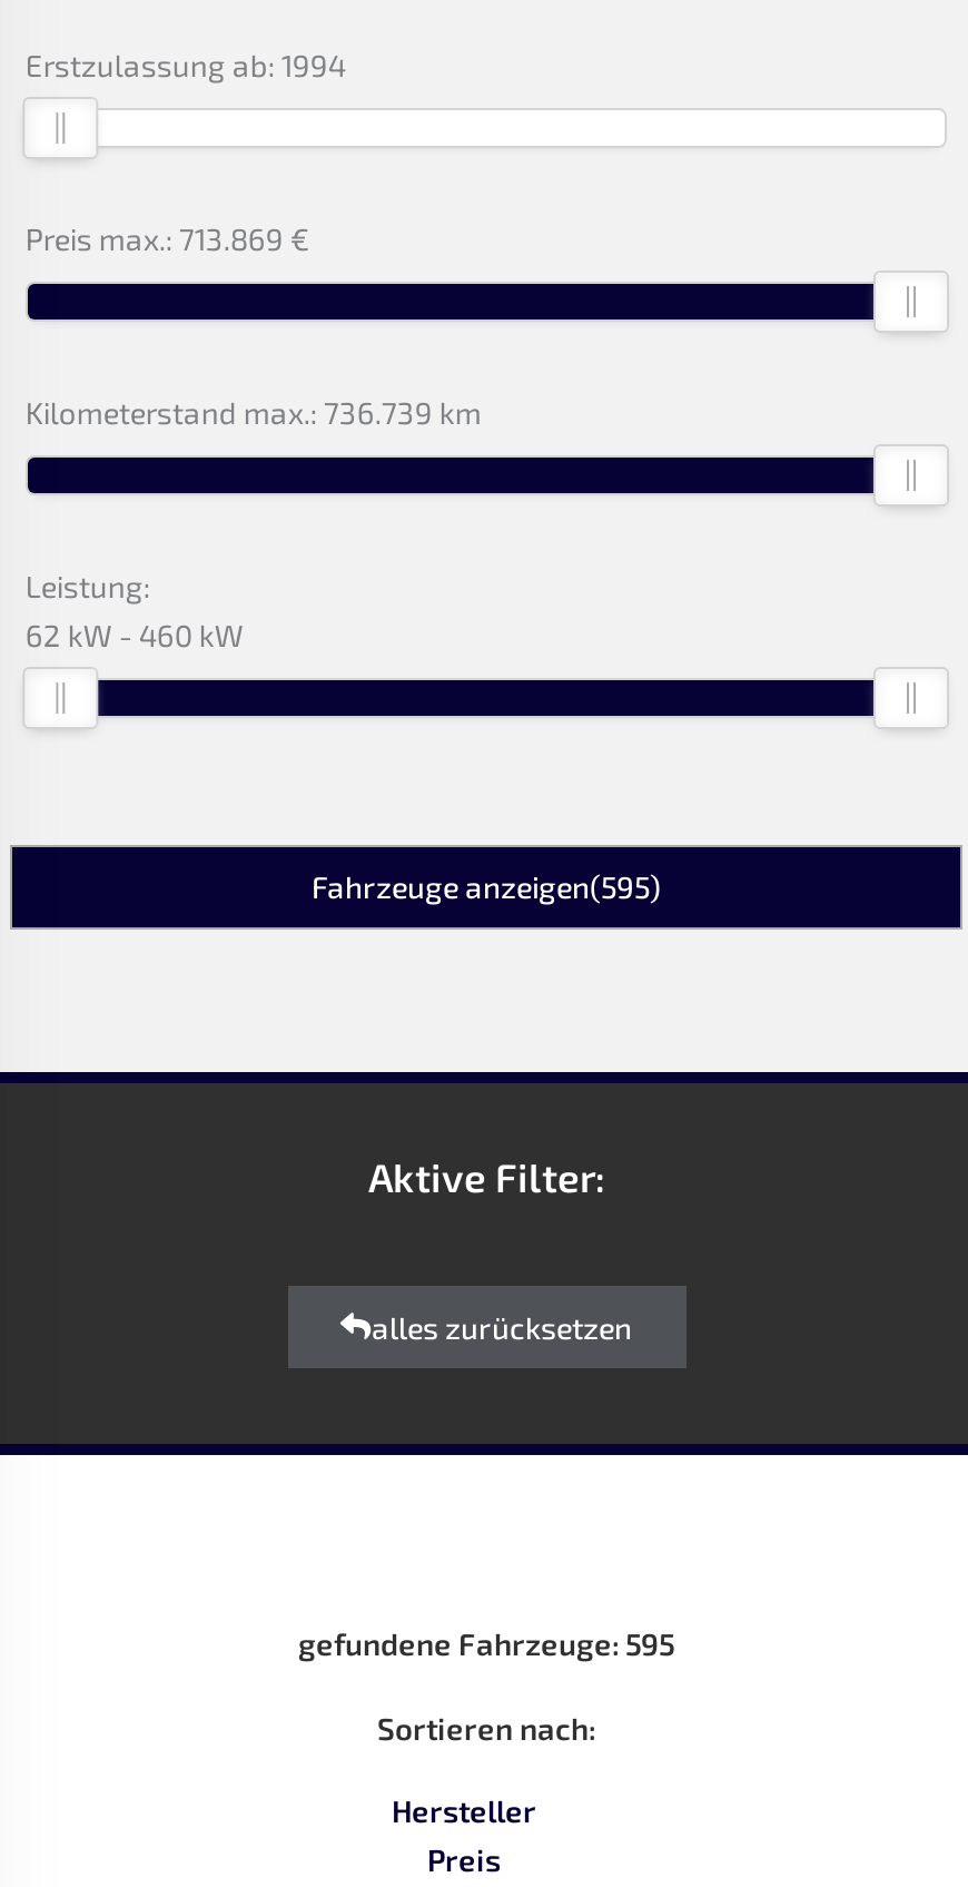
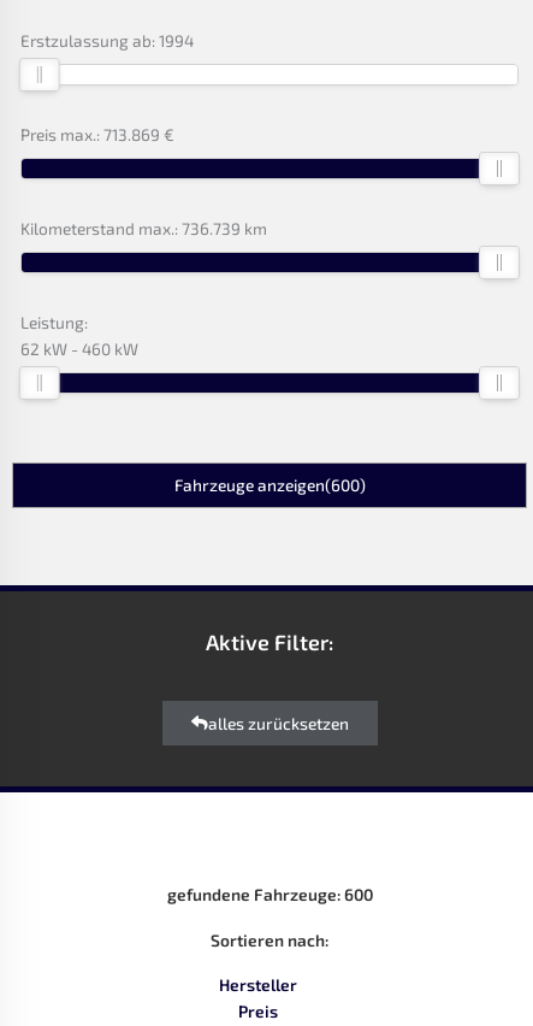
- Fahrzeuge anzeigen(595)
+ Fahrzeuge anzeigen(600)

- gefundene Fahrzeuge: 595
+ gefundene Fahrzeuge: 600
